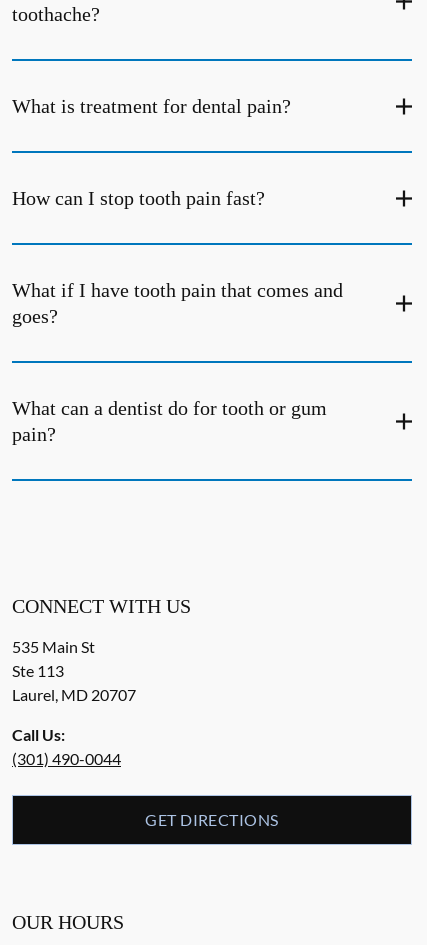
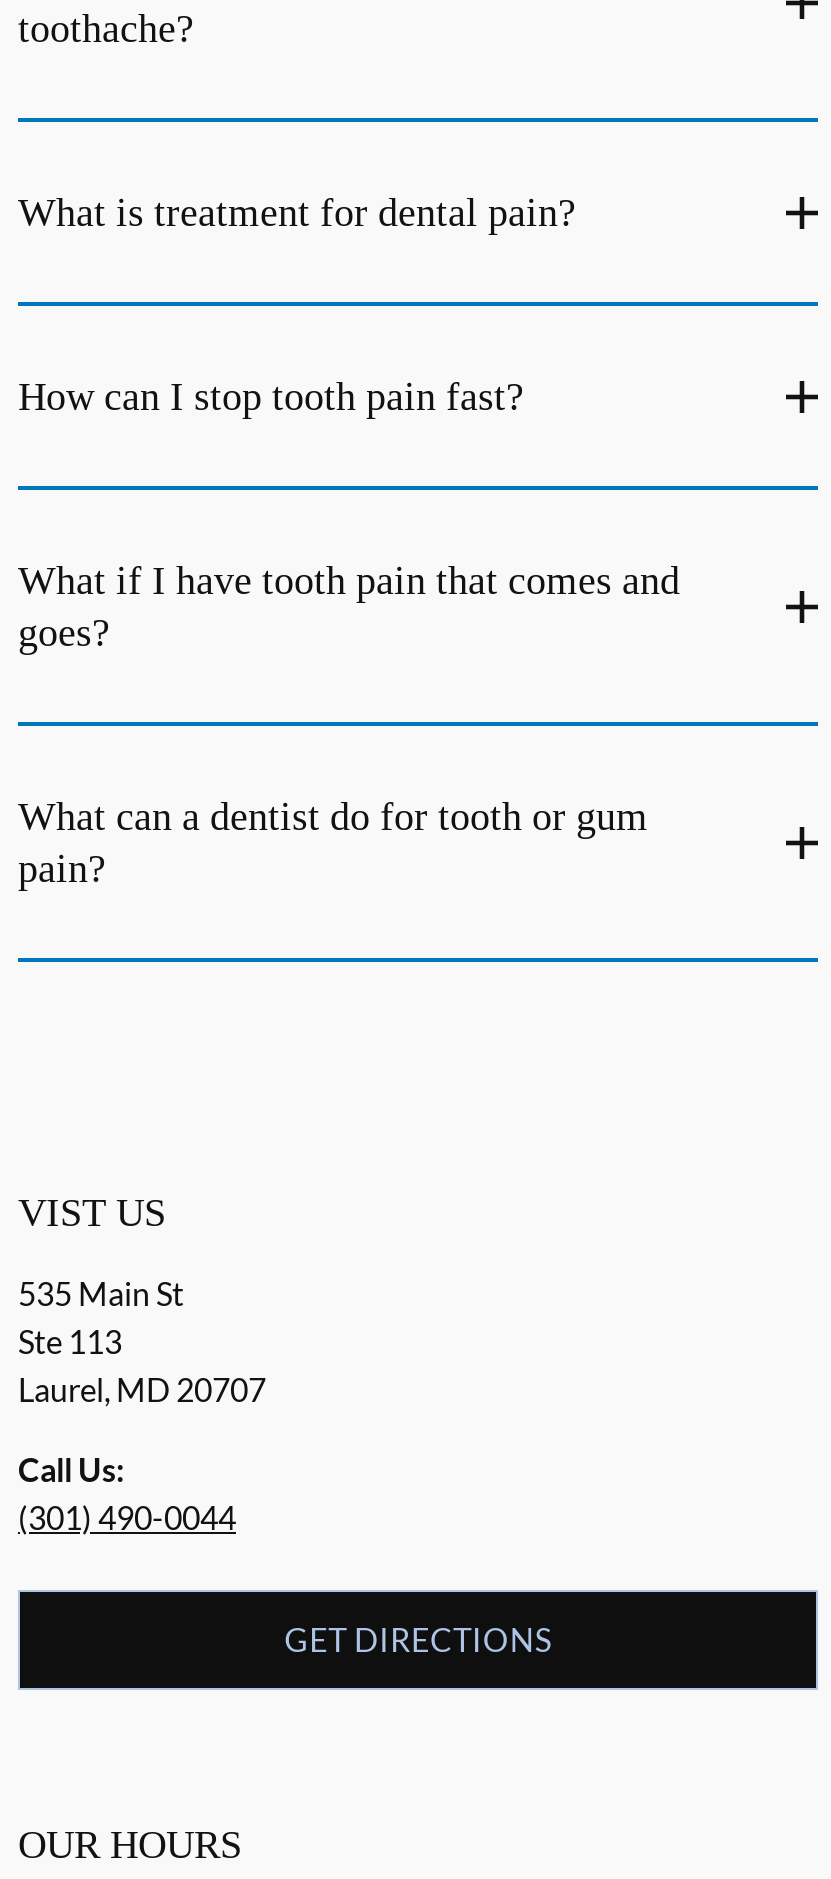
- CONNECT WITH US
+ VIST US
